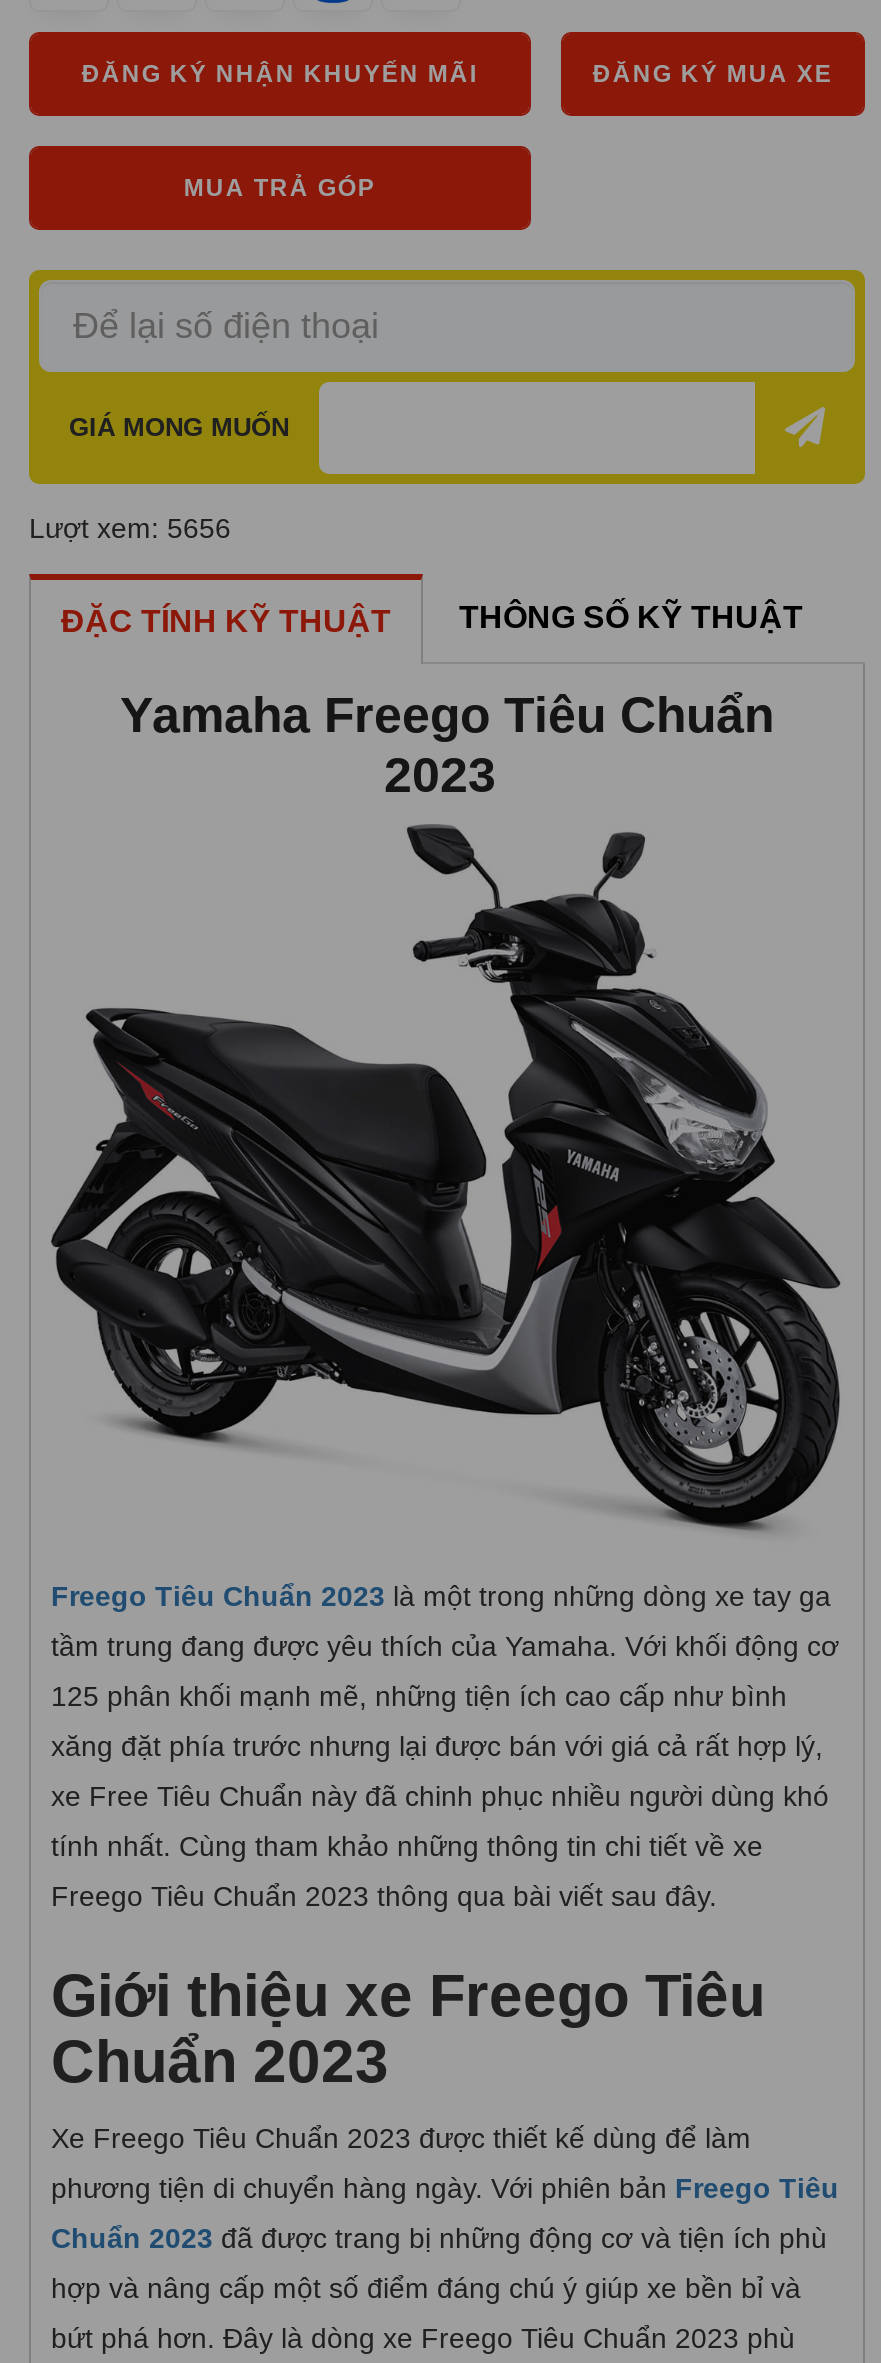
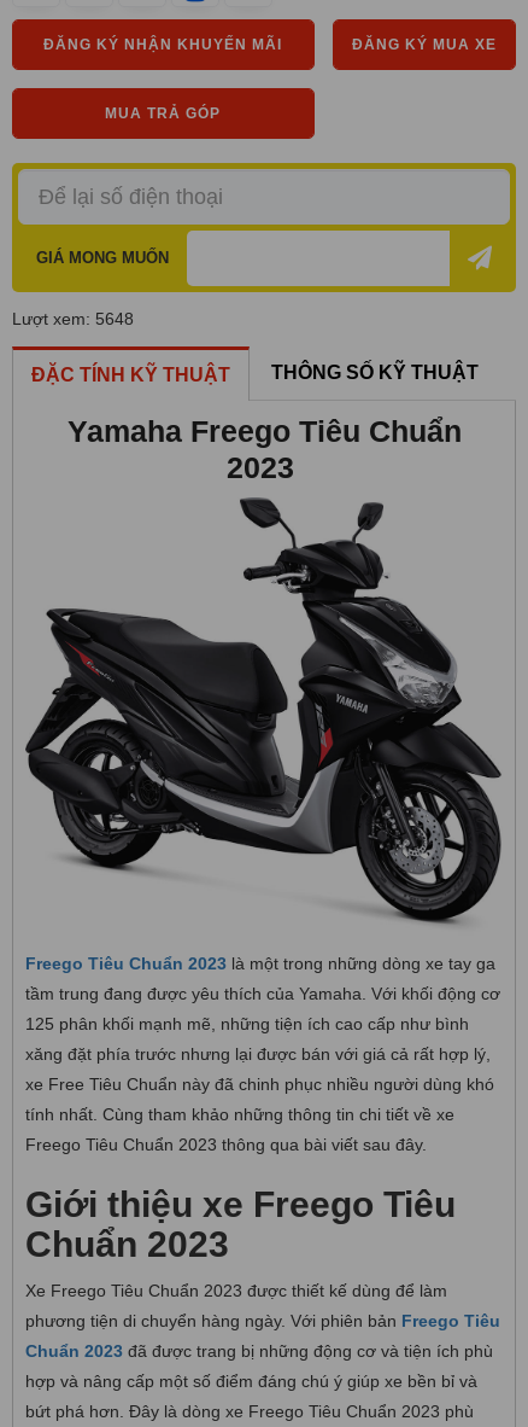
- Lượt xem: 5656
+ Lượt xem: 5648
